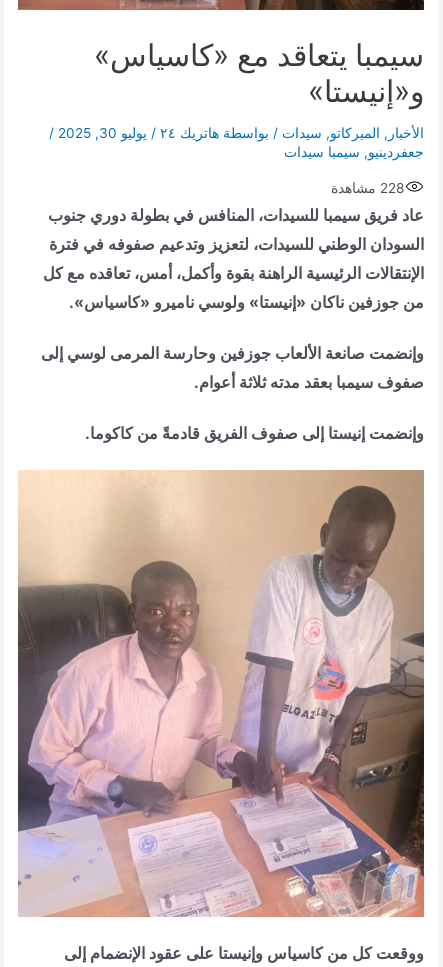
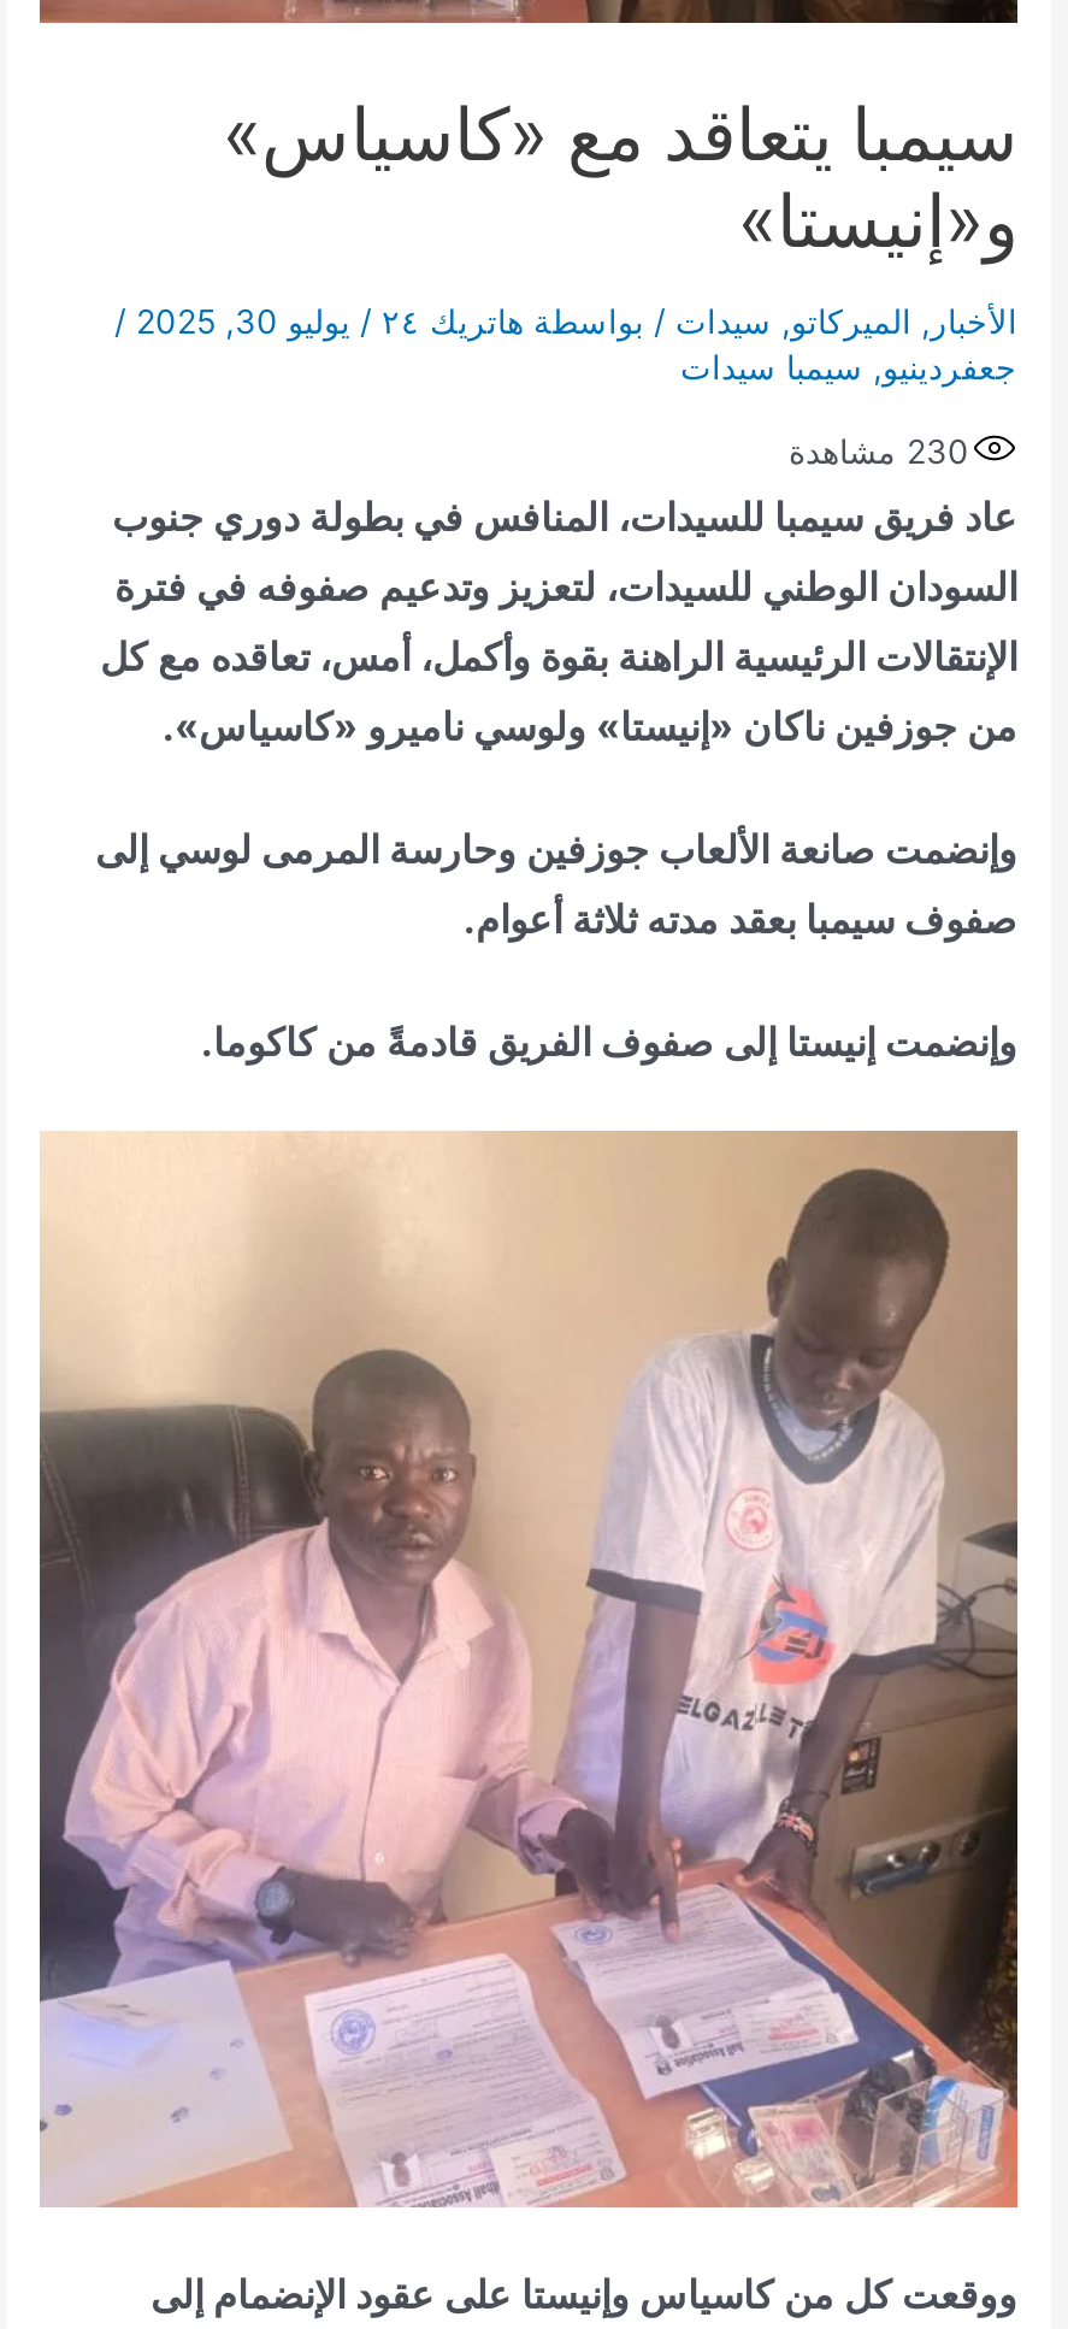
- 228 مشاهدة
+ 230 مشاهدة
